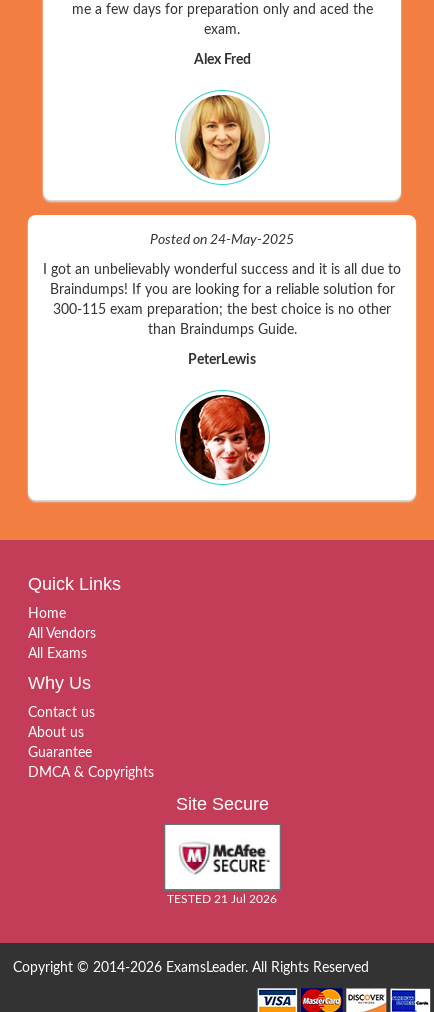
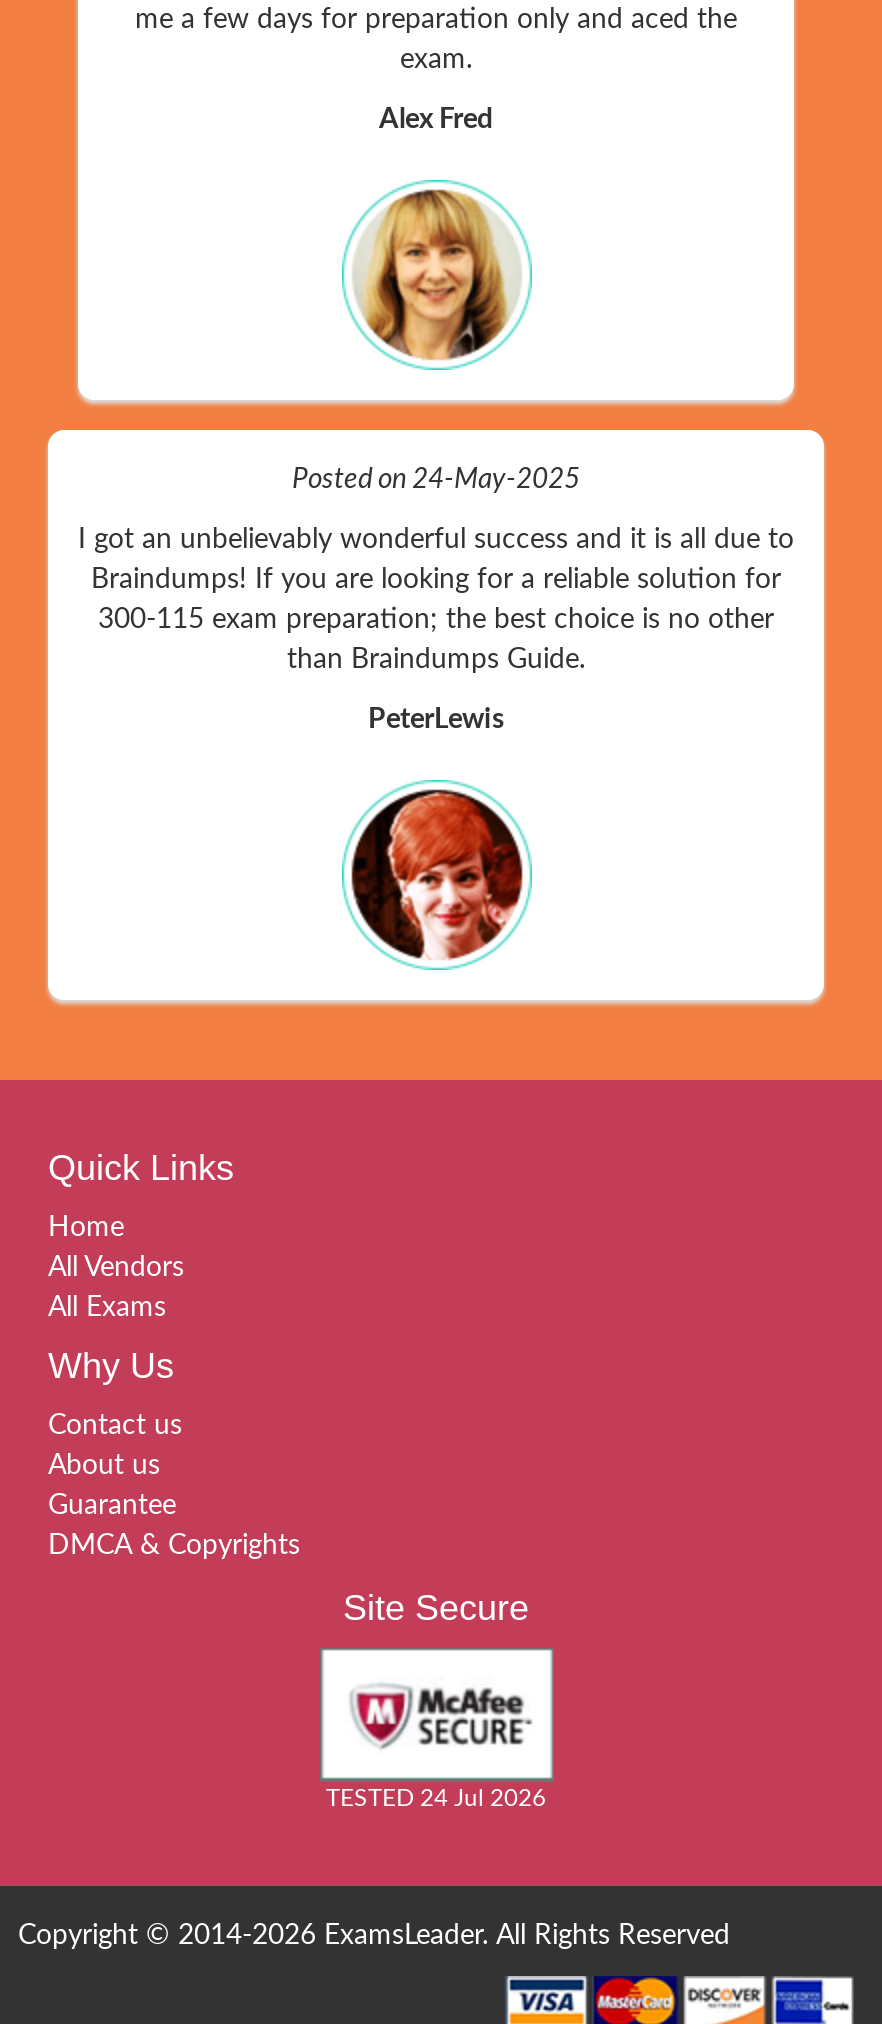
- TESTED 21 Jul 2026
+ TESTED 24 Jul 2026
